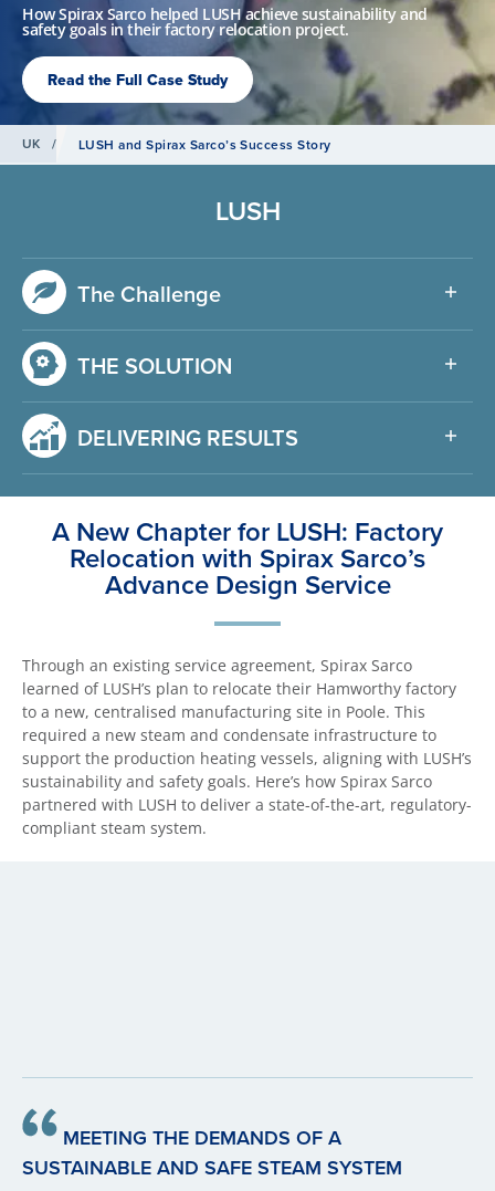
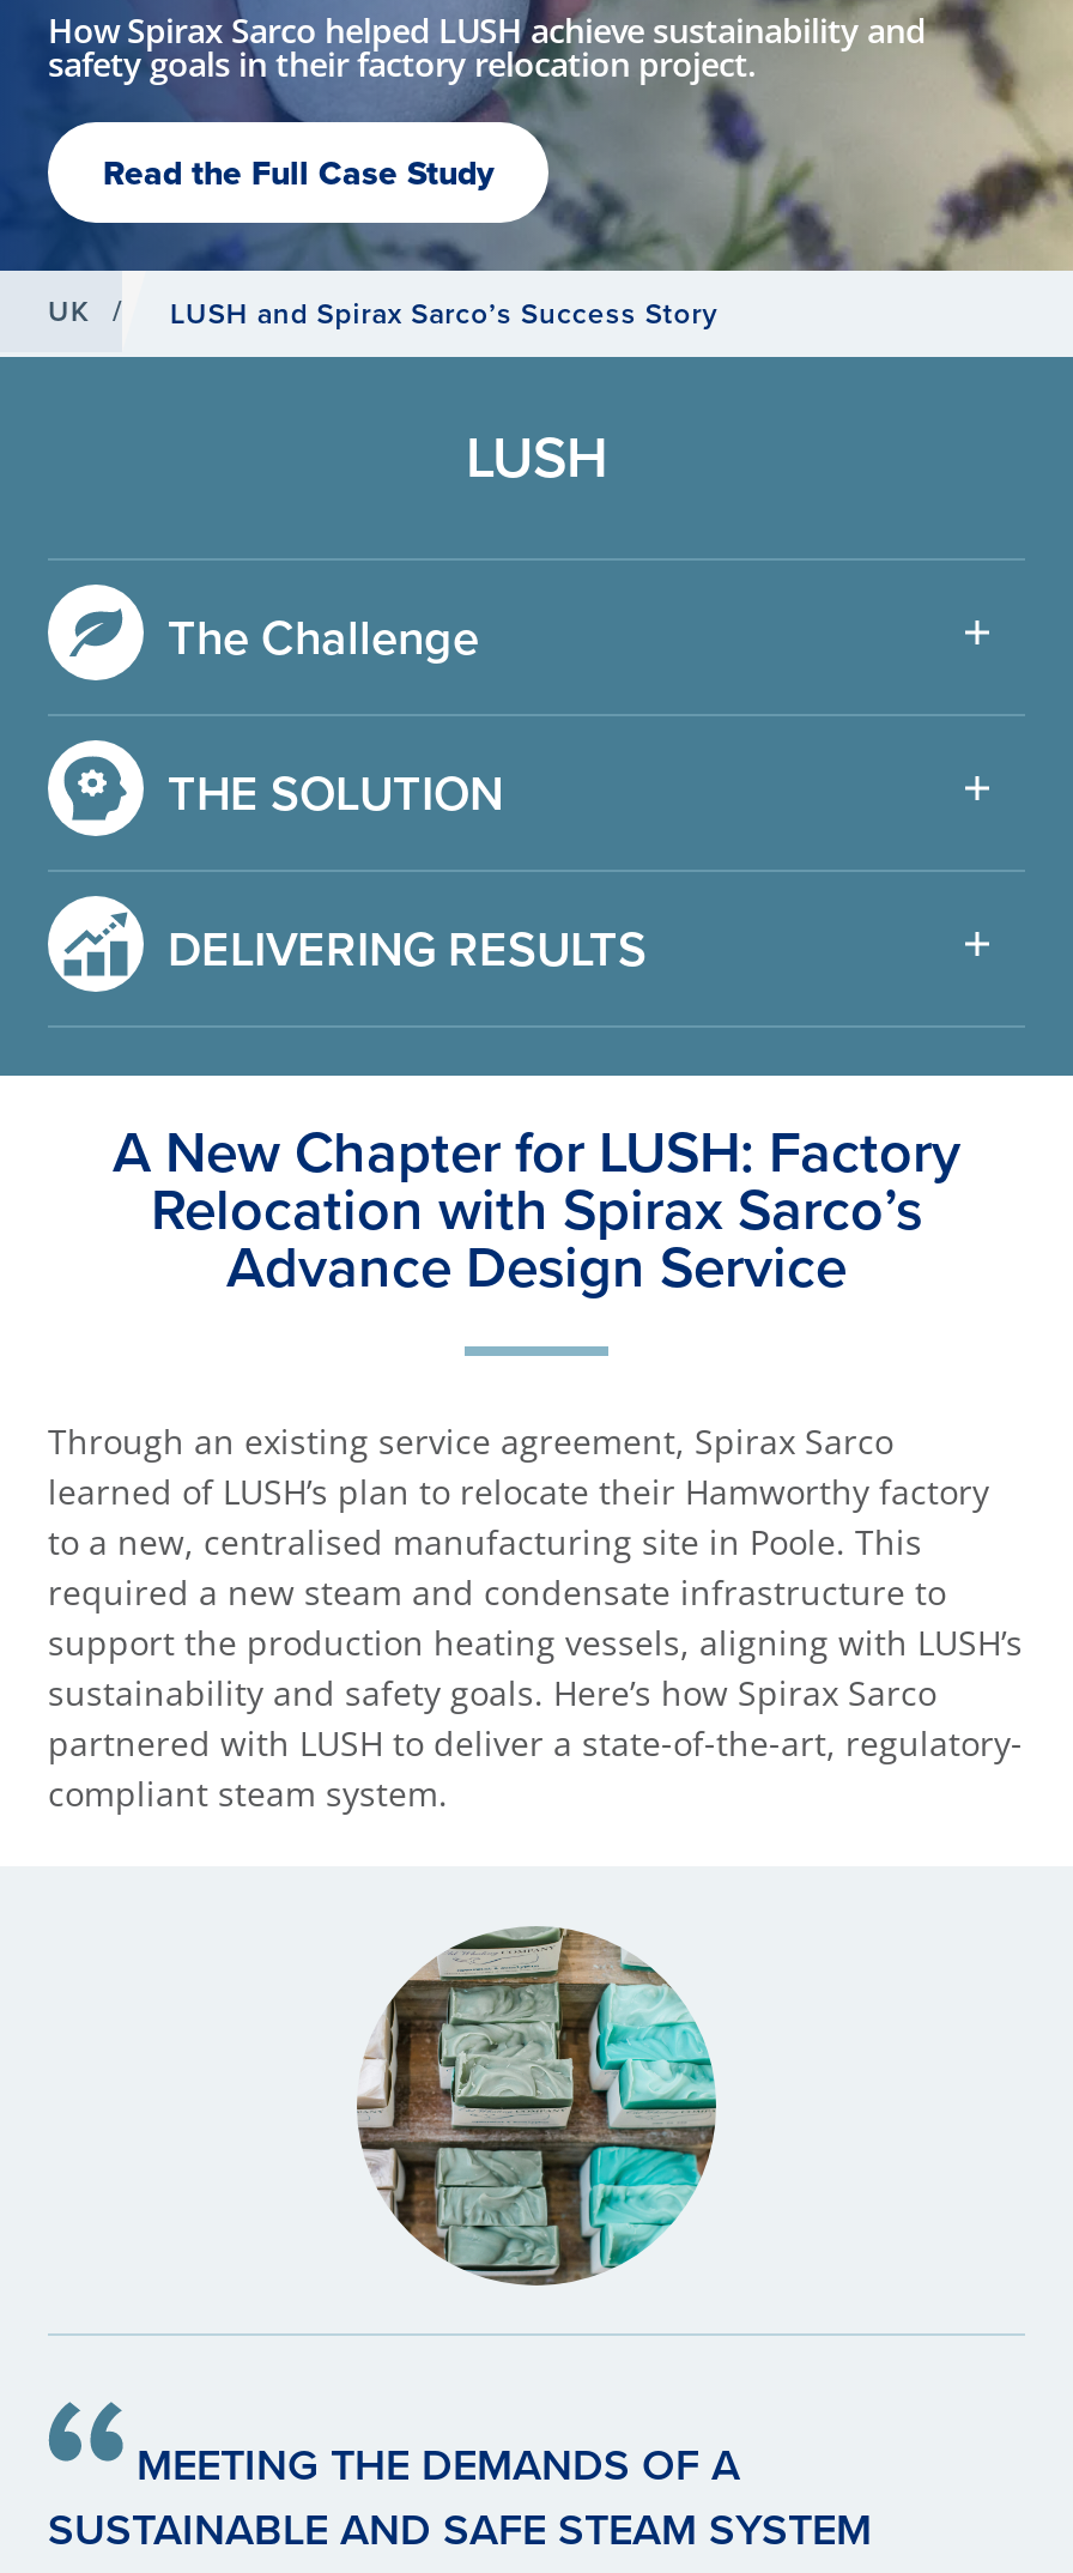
+ [image]
